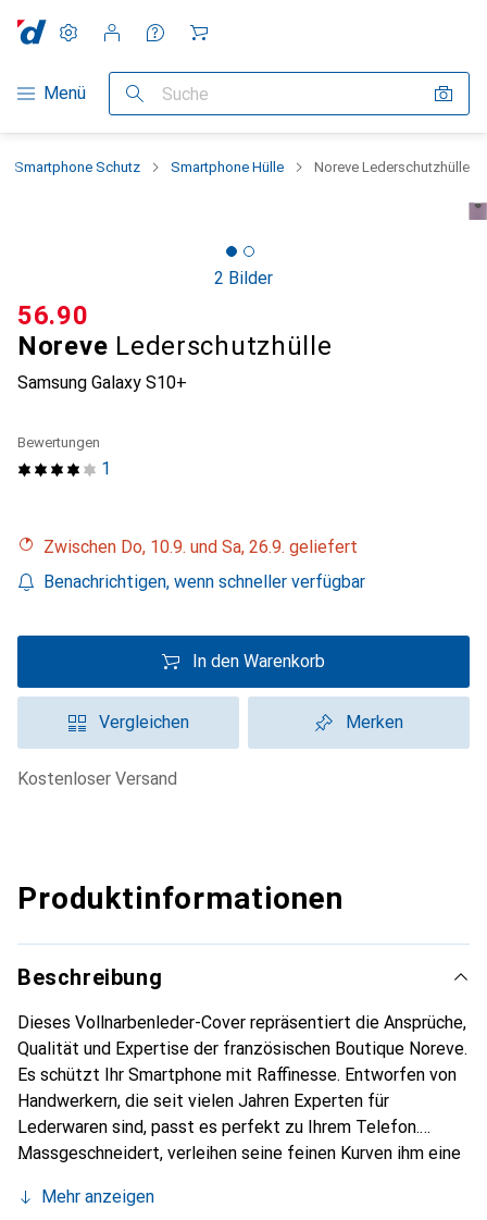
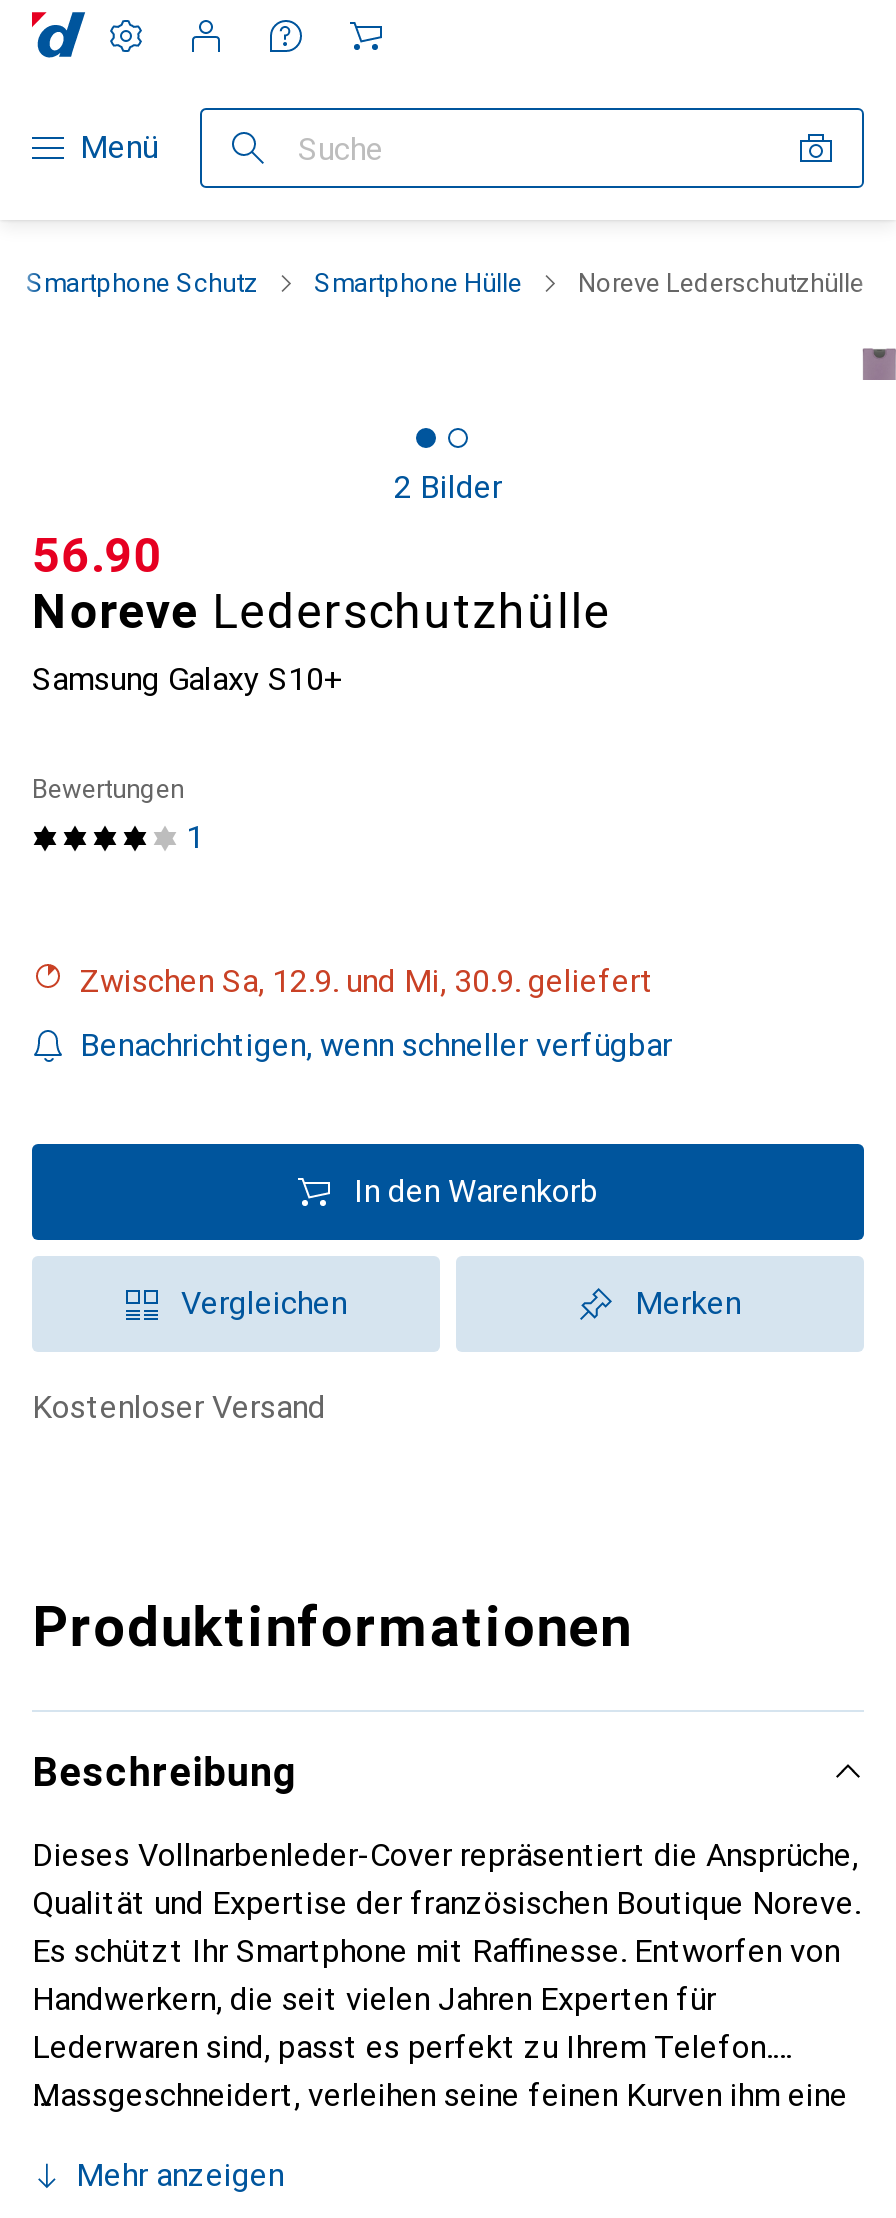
- Zwischen Do, 10.9. und Sa, 26.9. geliefert
+ Zwischen Sa, 12.9. und Mi, 30.9. geliefert
